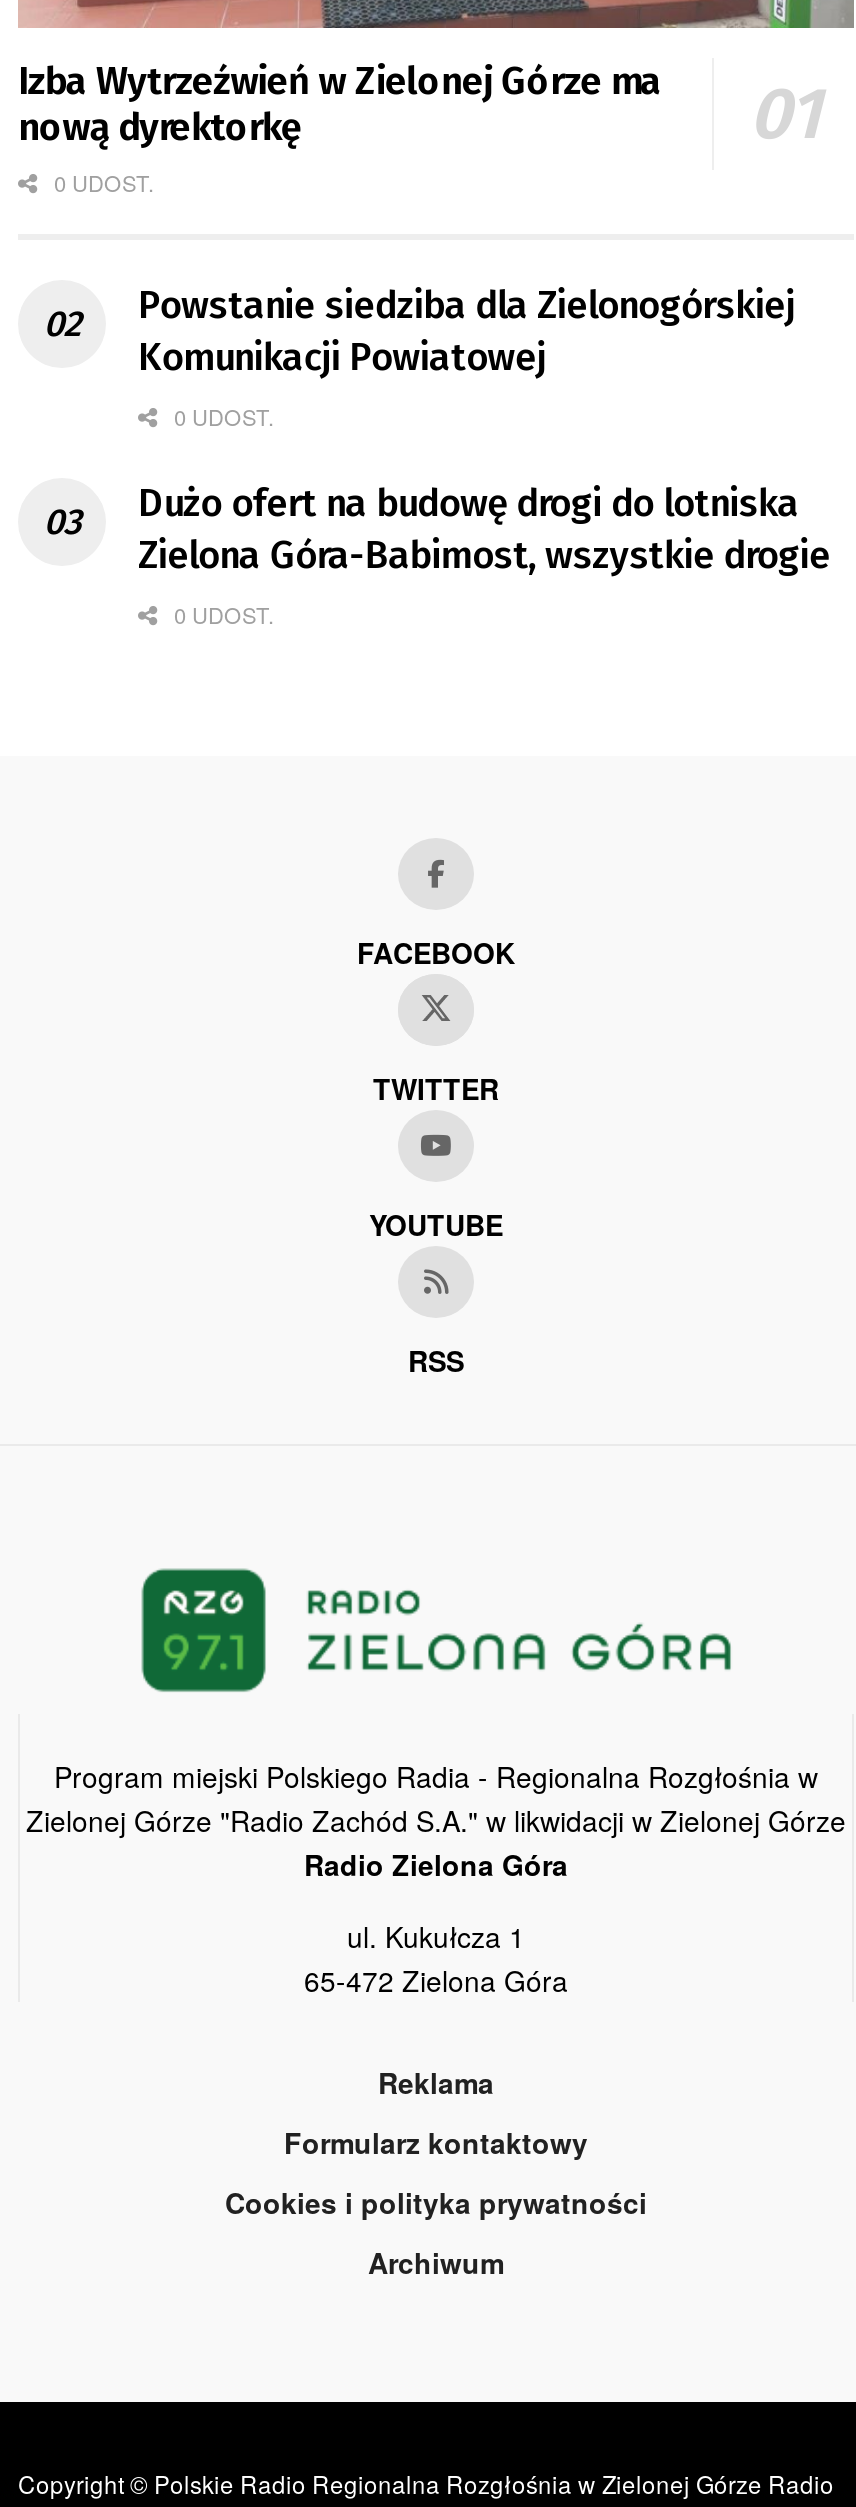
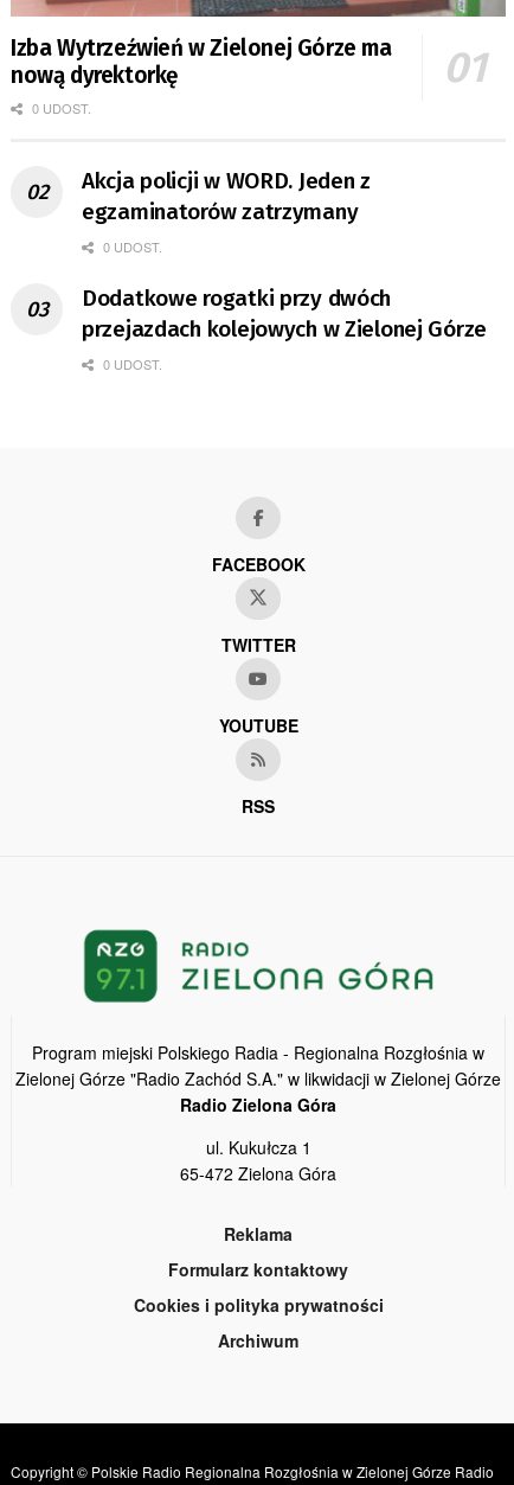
- Powstanie siedziba dla Zielonogórskiej
- Komunikacji Powiatowej
+ Akcja policji w WORD. Jeden z
+ egzaminatorów zatrzymany

- Dużo ofert na budowę drogi do lotniska
- Zielona Góra-Babimost, wszystkie drogie
+ Dodatkowe rogatki przy dwóch
+ przejazdach kolejowych w Zielonej Górze
